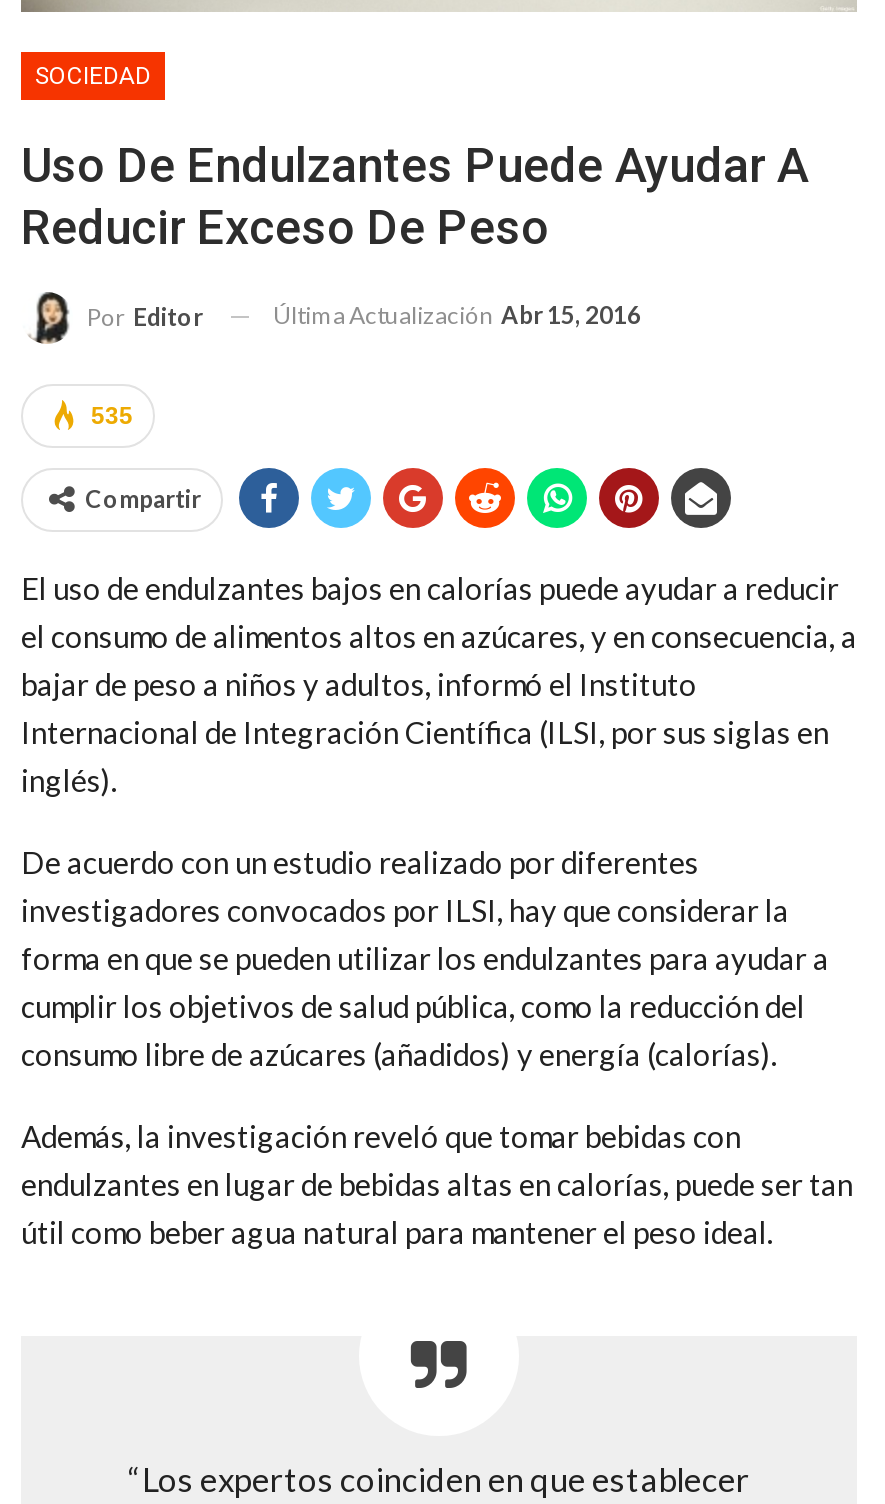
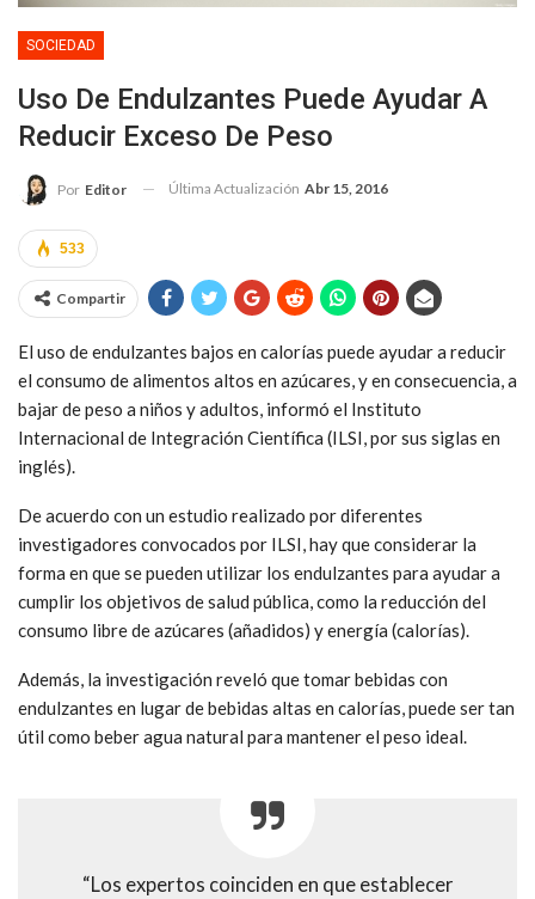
- 535
+ 533
